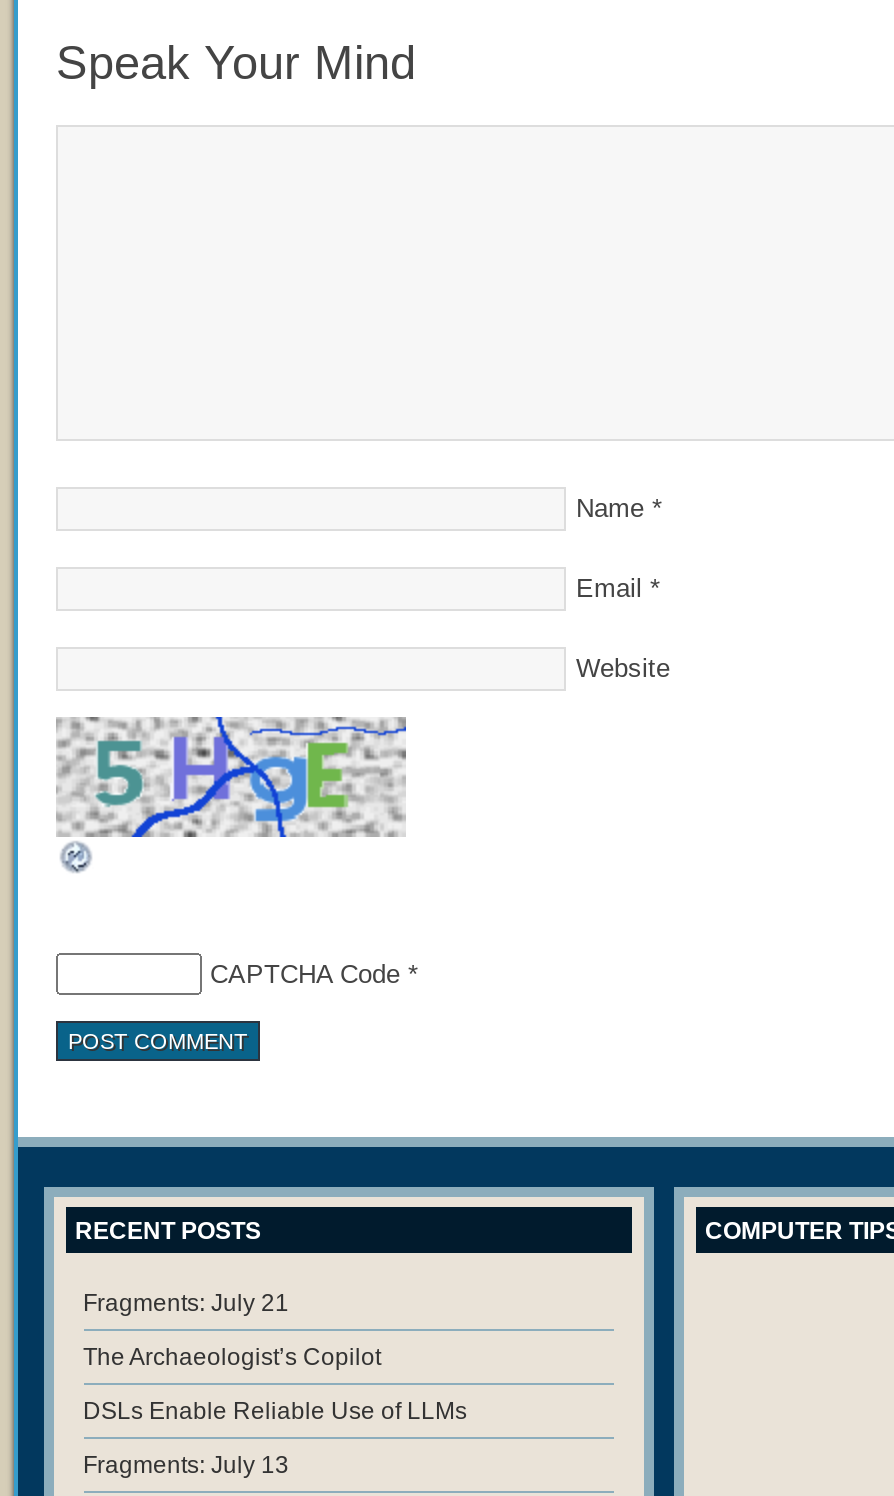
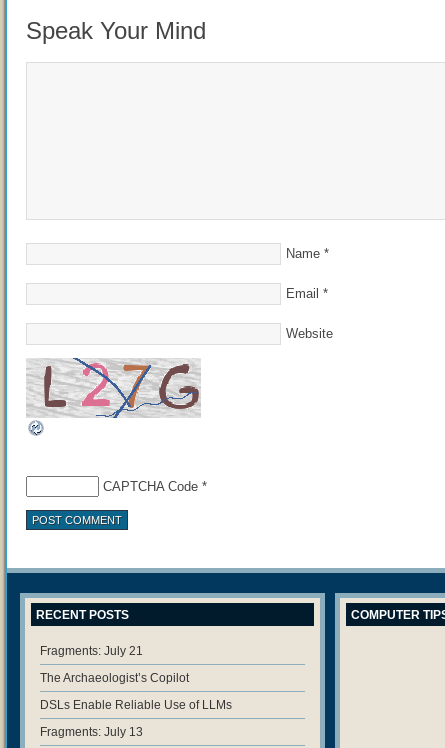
- [image]
+ [image]
